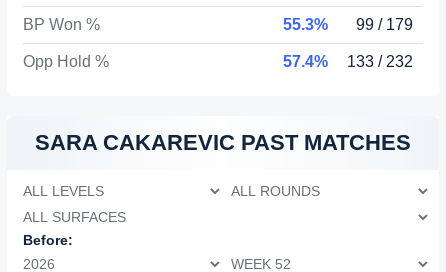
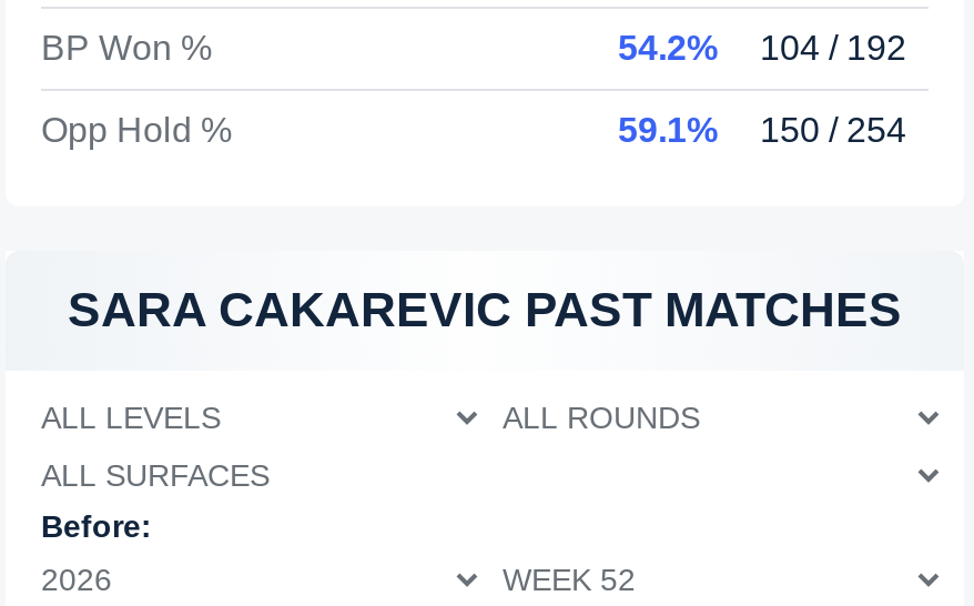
- 55.3%
+ 54.2%

- 99 / 179
+ 104 / 192

- 57.4%
+ 59.1%

- 133 / 232
+ 150 / 254
